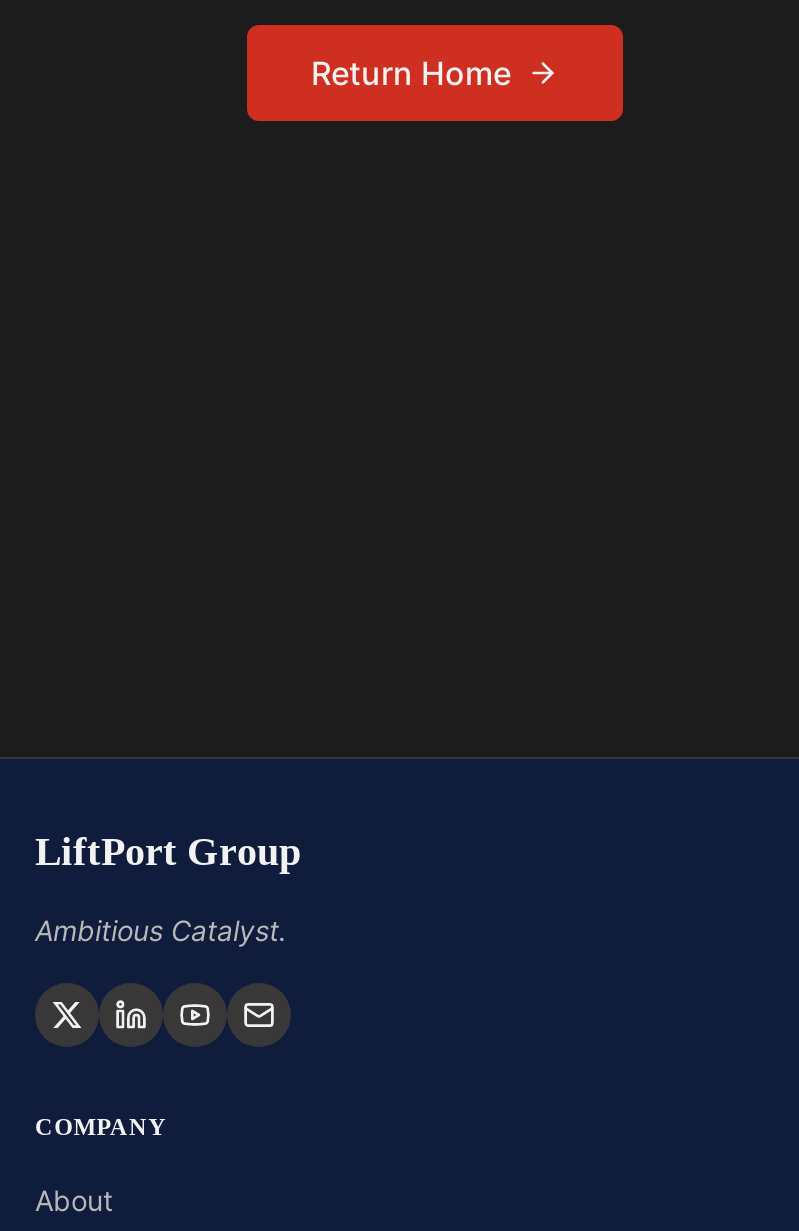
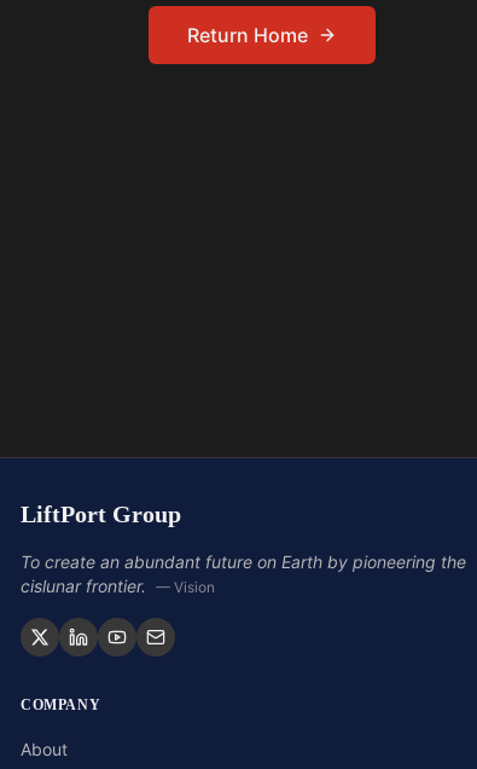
- Ambitious Catalyst.
+ To create an abundant future on Earth by pioneering the
+ cislunar frontier. — Vision
